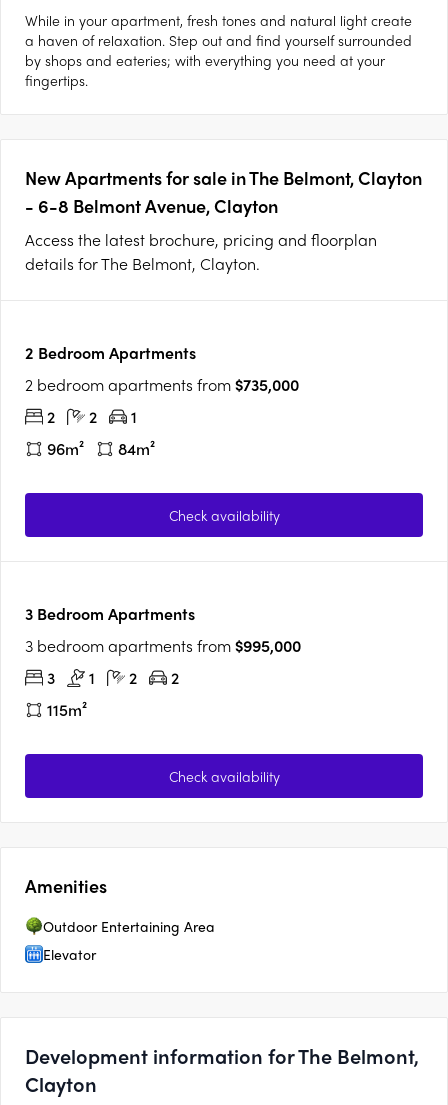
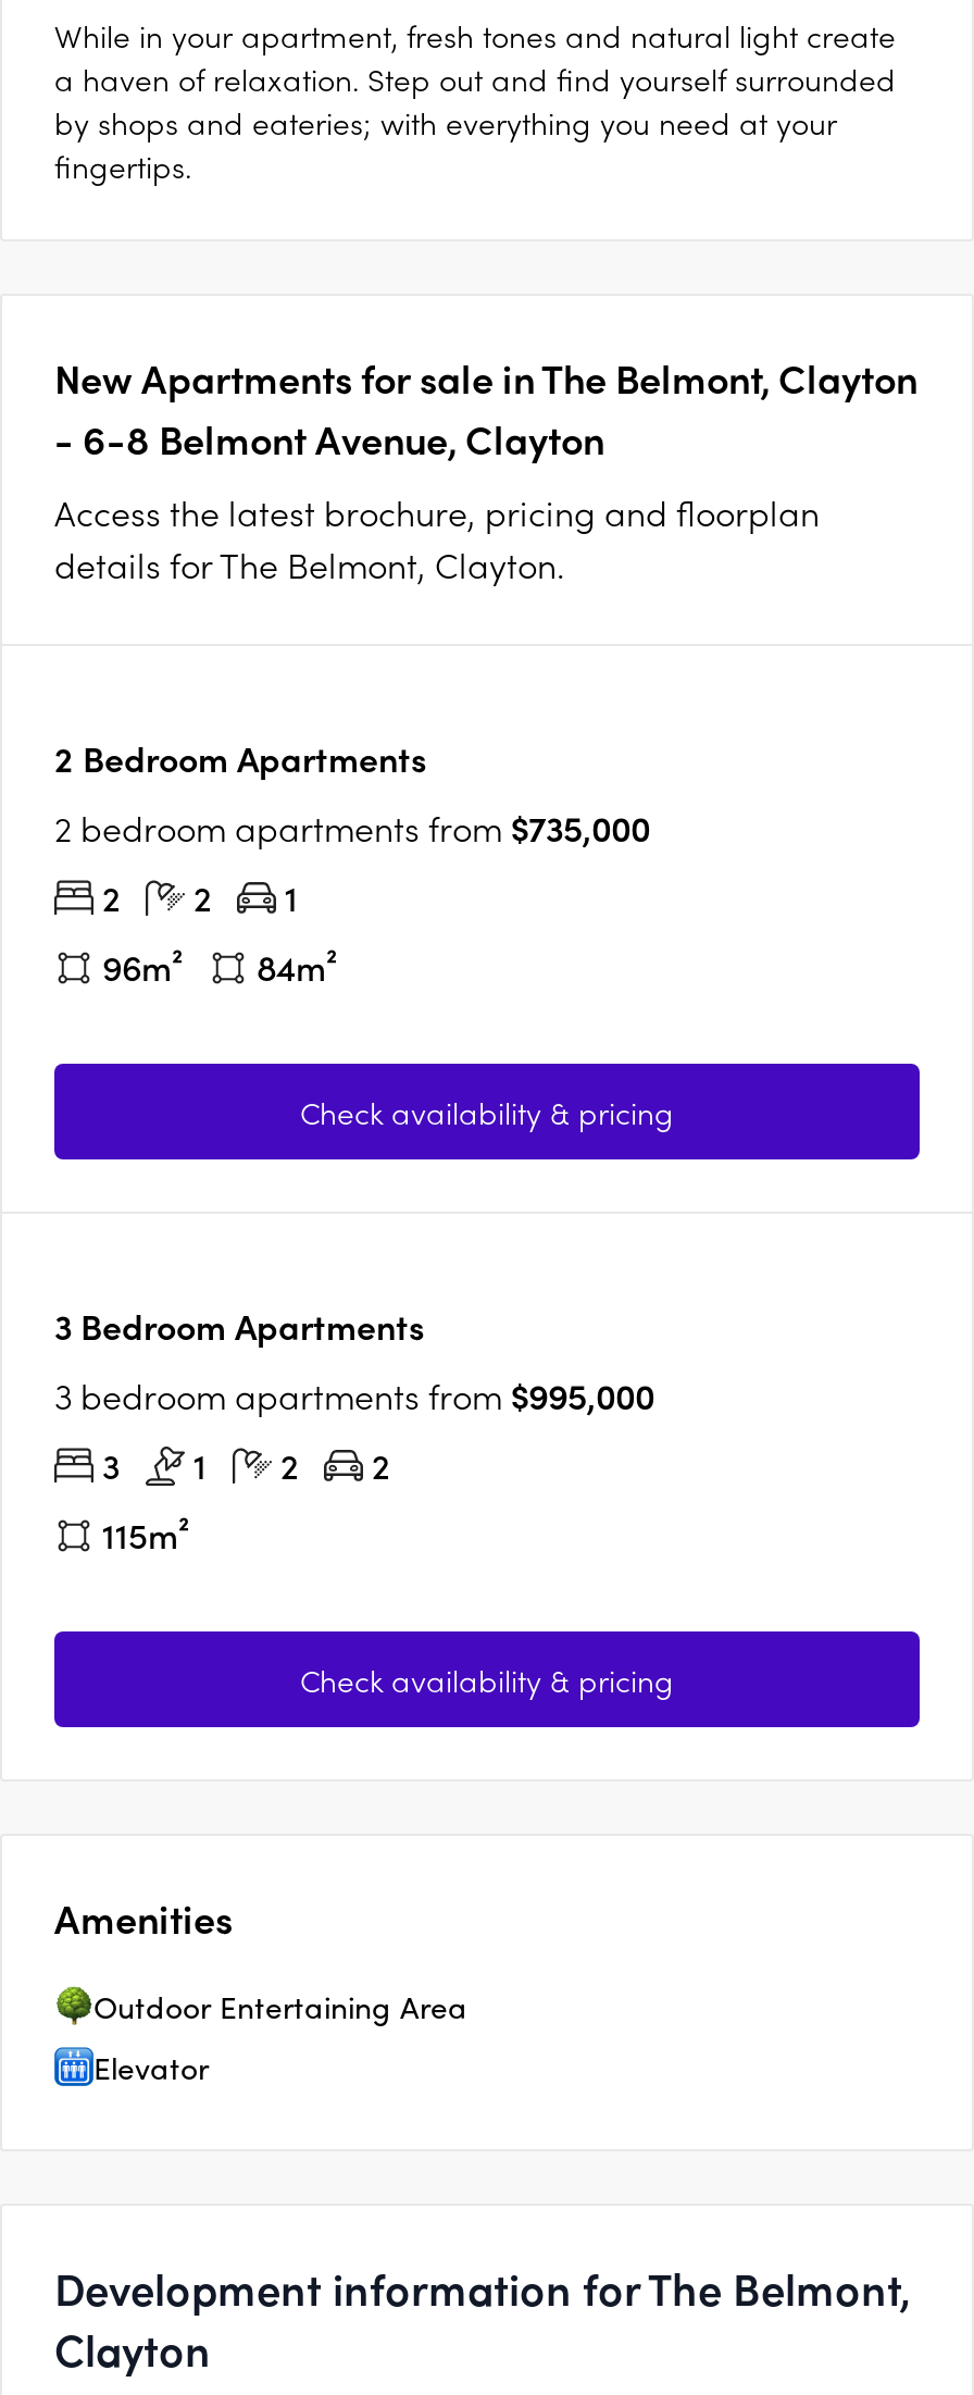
- Check availability
+ Check availability & pricing

- Check availability
+ Check availability & pricing
